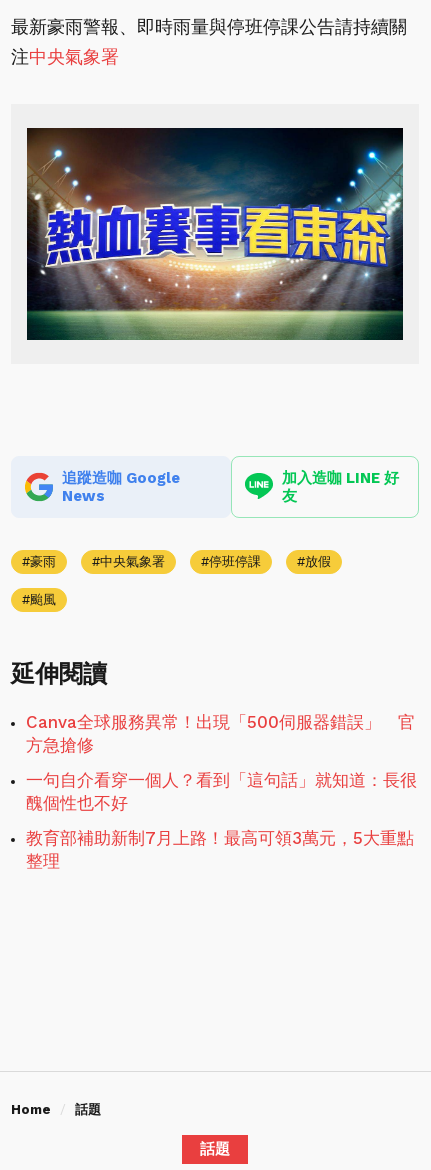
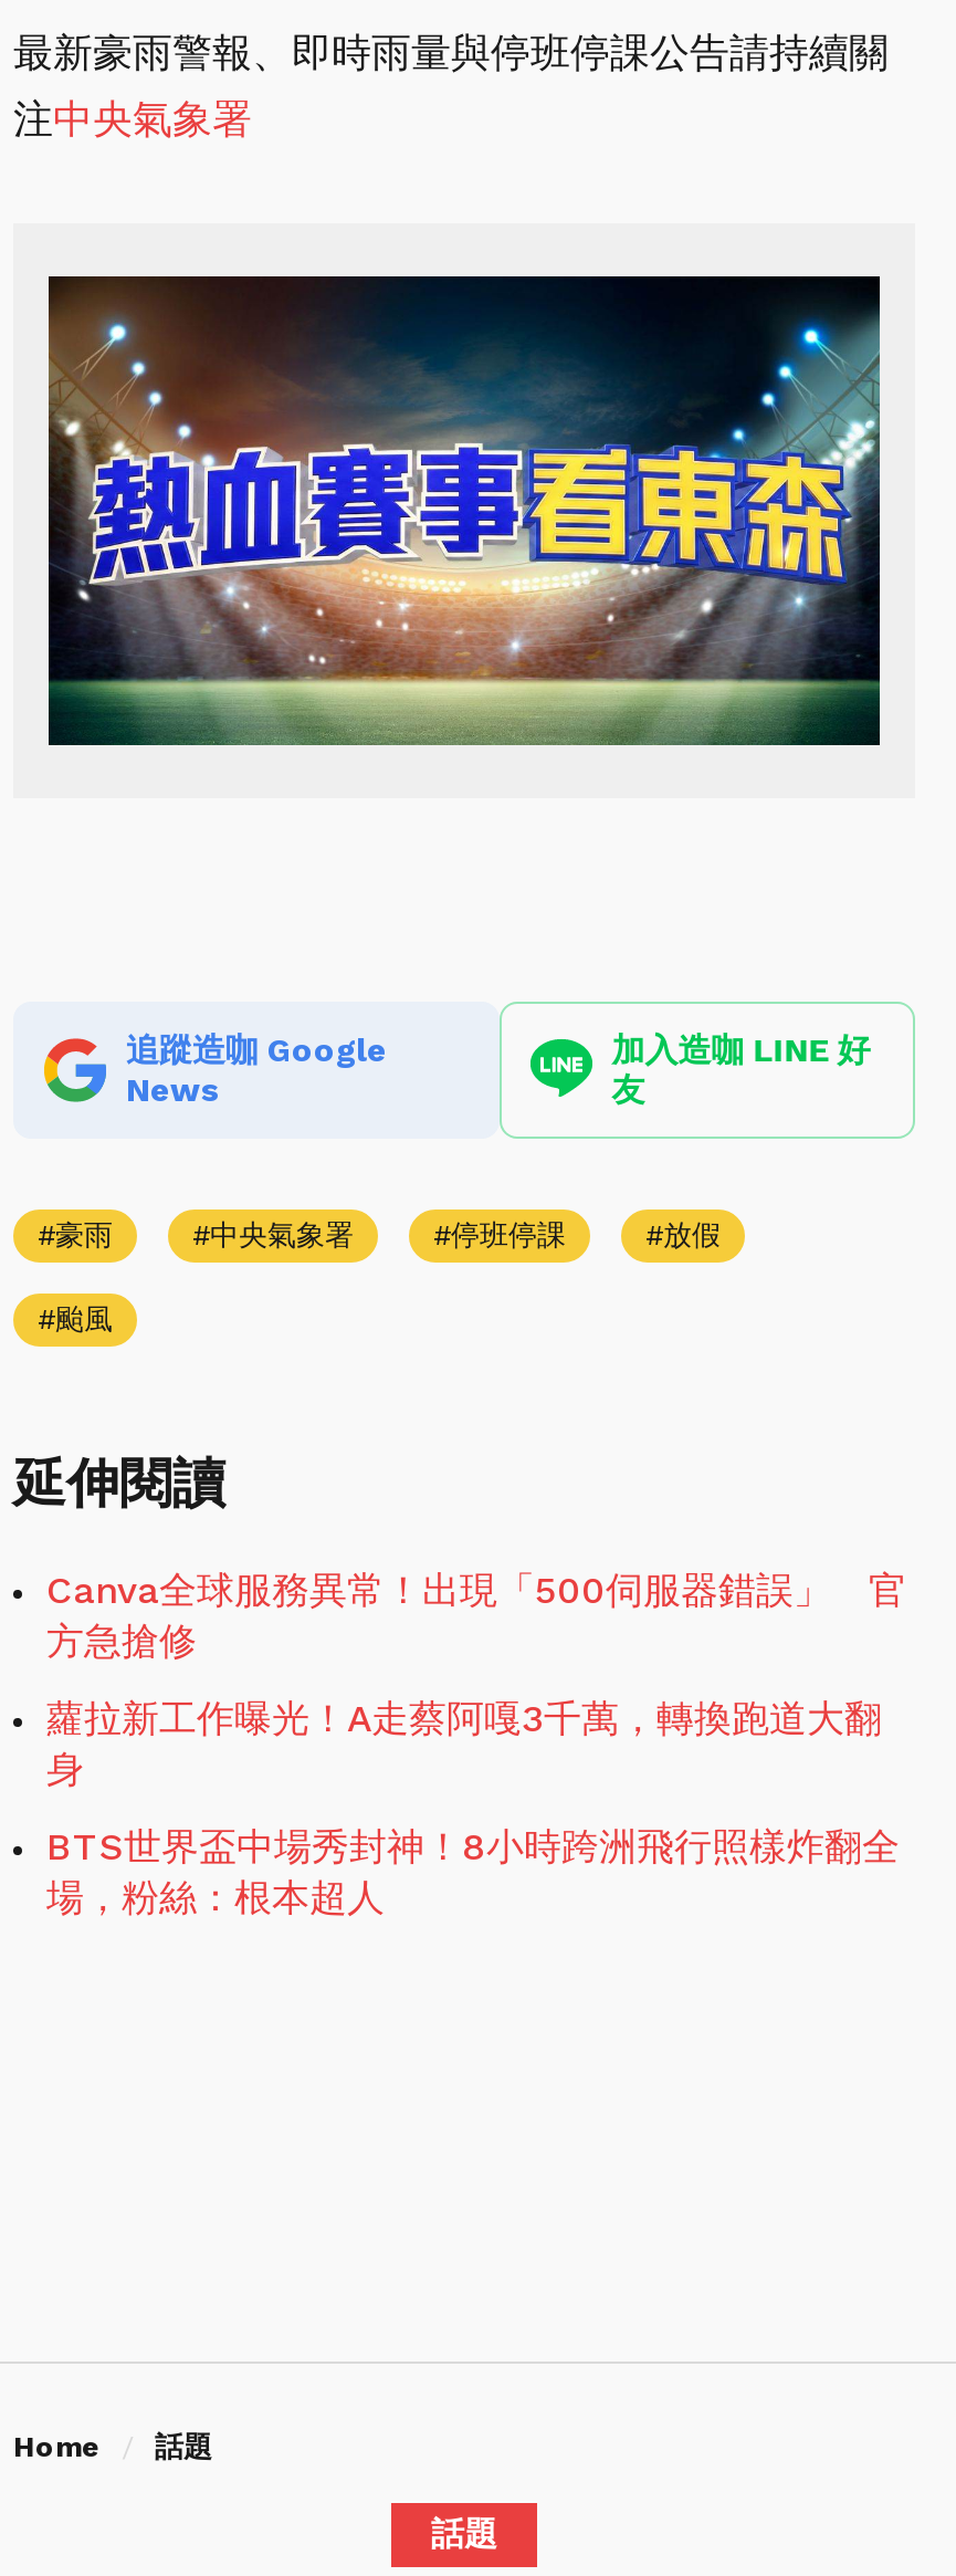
- 一句自介看穿一個人？看到「這句話」就知道：長很
- 醜個性也不好
+ 蘿拉新工作曝光！A走蔡阿嘎3千萬，轉換跑道大翻
+ 身

- 教育部補助新制7月上路！最高可領3萬元，5大重點
- 整理
+ BTS世界盃中場秀封神！8小時跨洲飛行照樣炸翻全
+ 場，粉絲：根本超人
